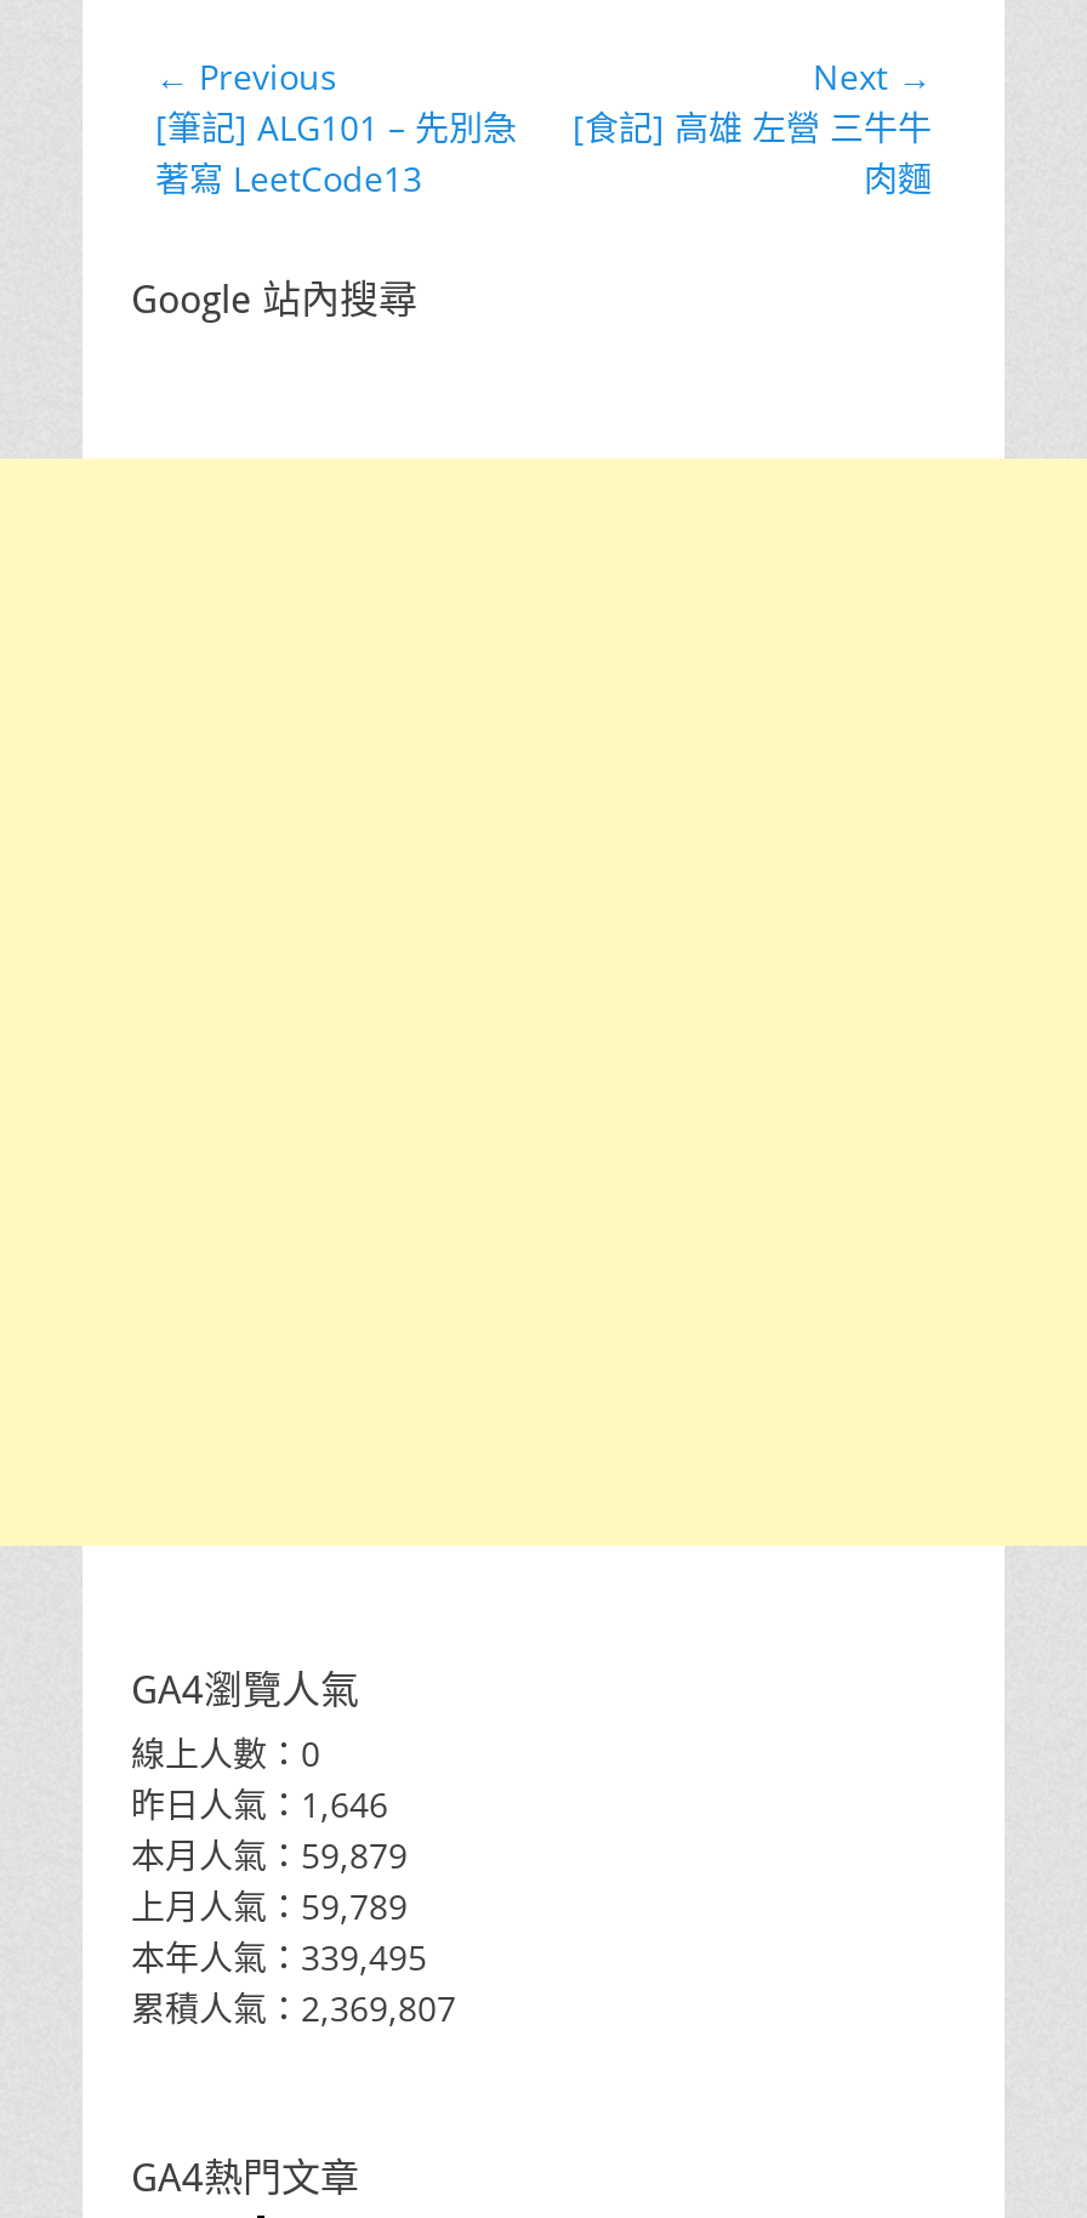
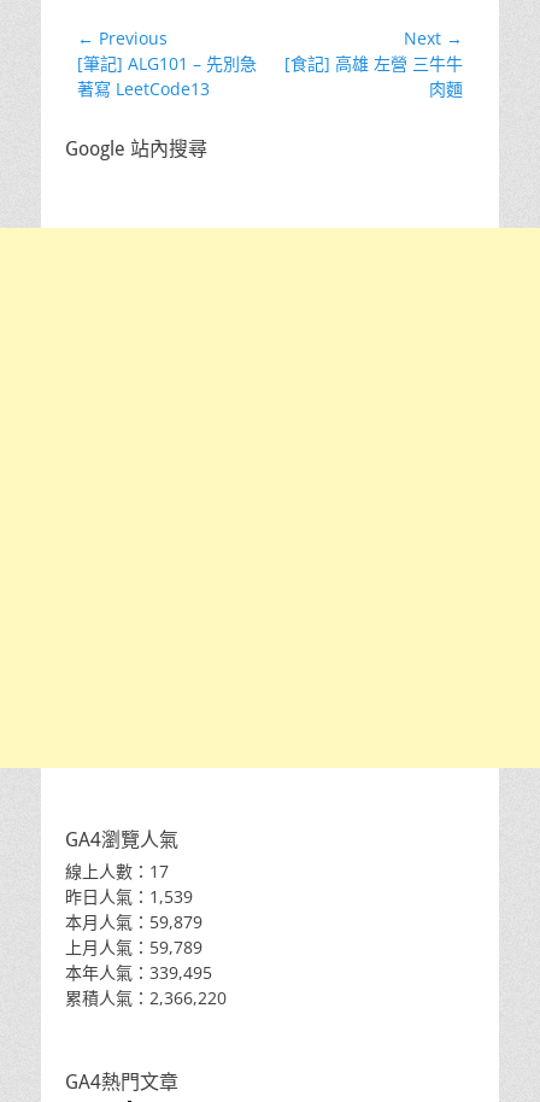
- 線上人數：0
+ 線上人數：17

- 昨日人氣：1,646
+ 昨日人氣：1,539

- 累積人氣：2,369,807
+ 累積人氣：2,366,220
